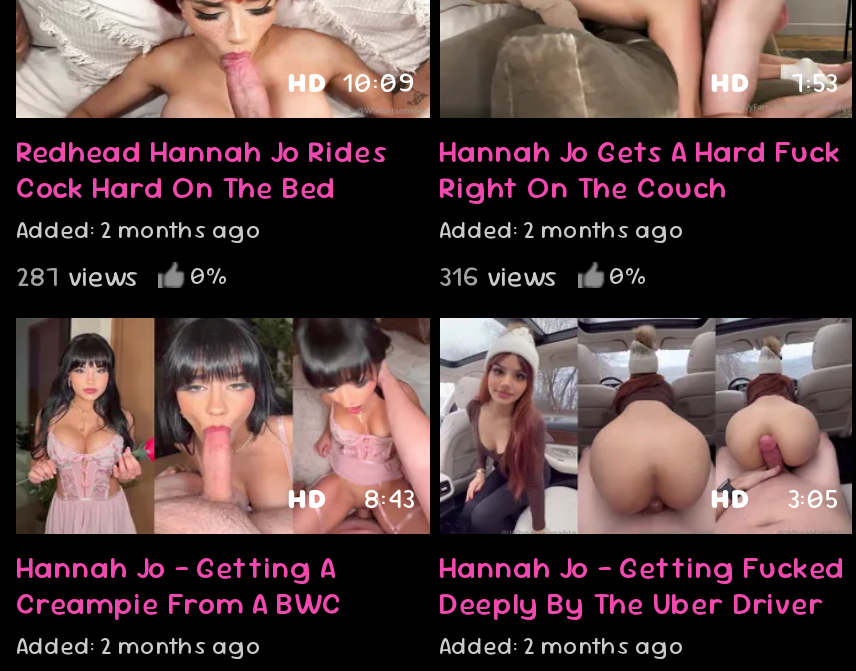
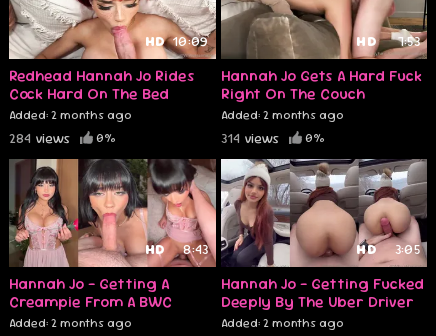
- 287 views 0%
+ 284 views 0%

- 316 views 0%
+ 314 views 0%
